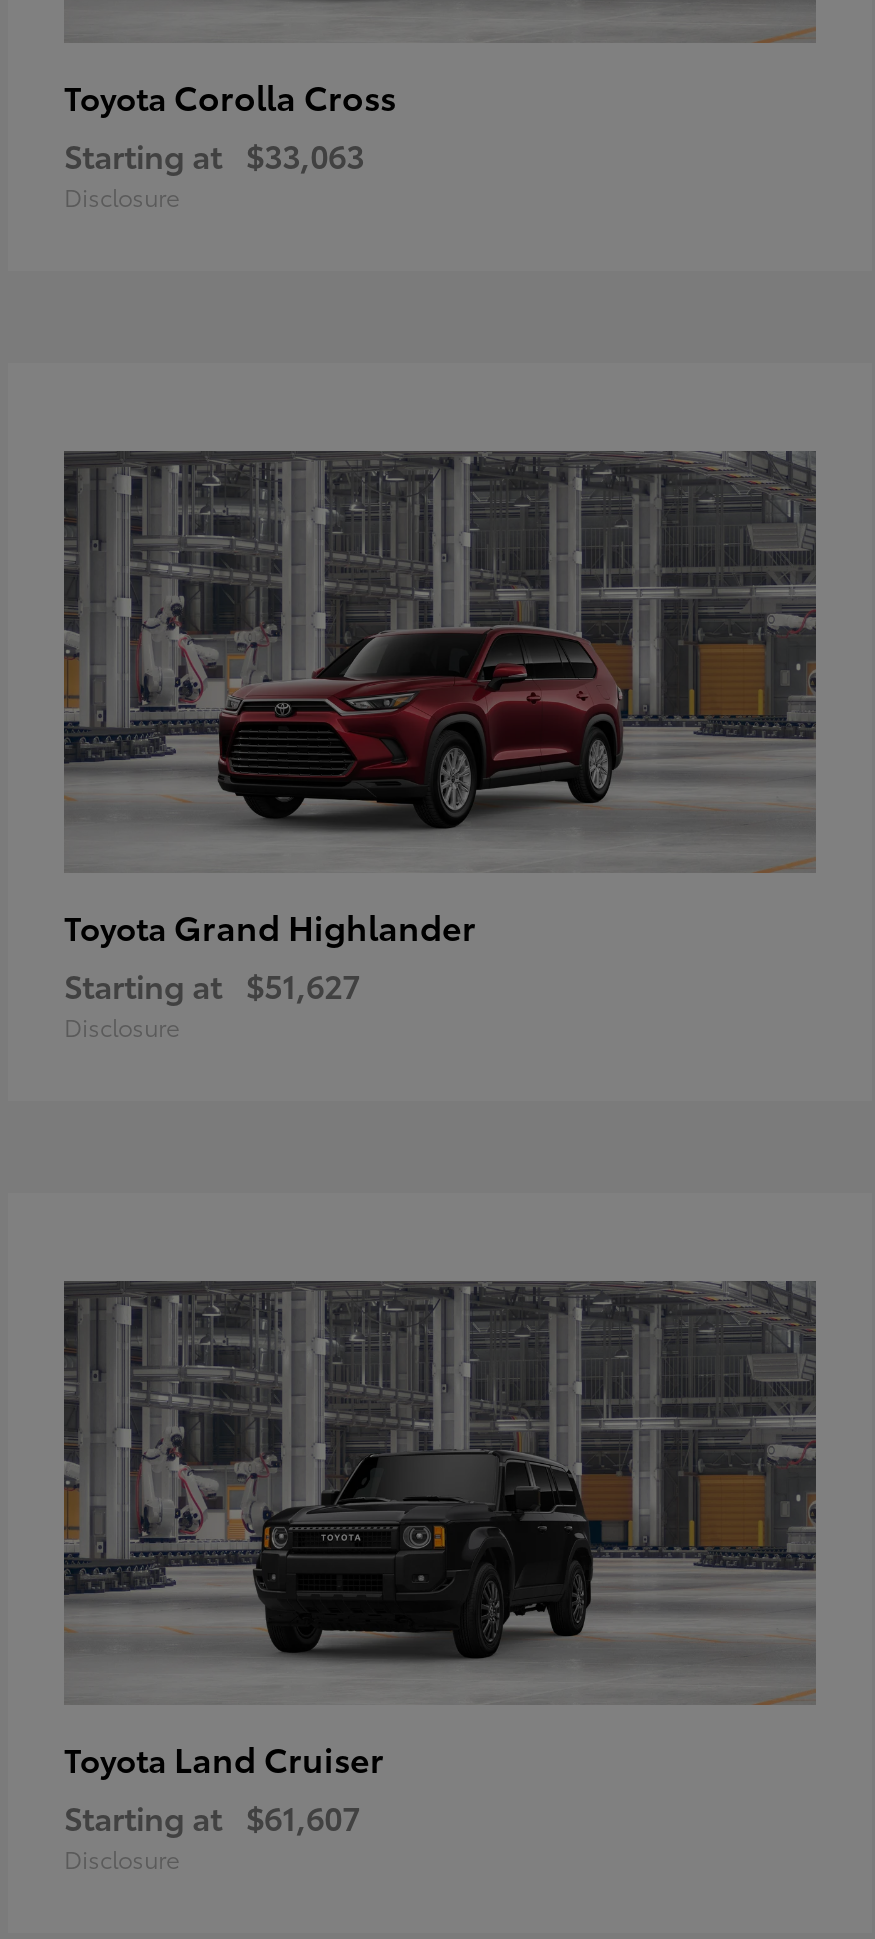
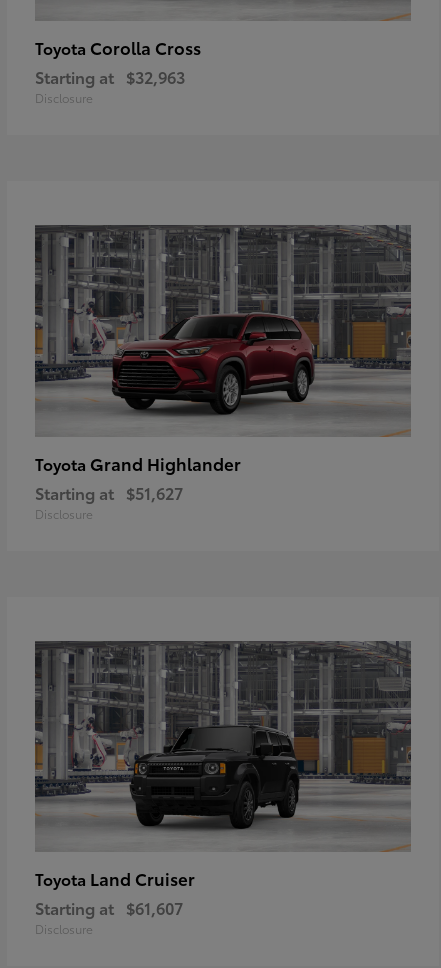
- Starting at $33,063
+ Starting at $32,963
